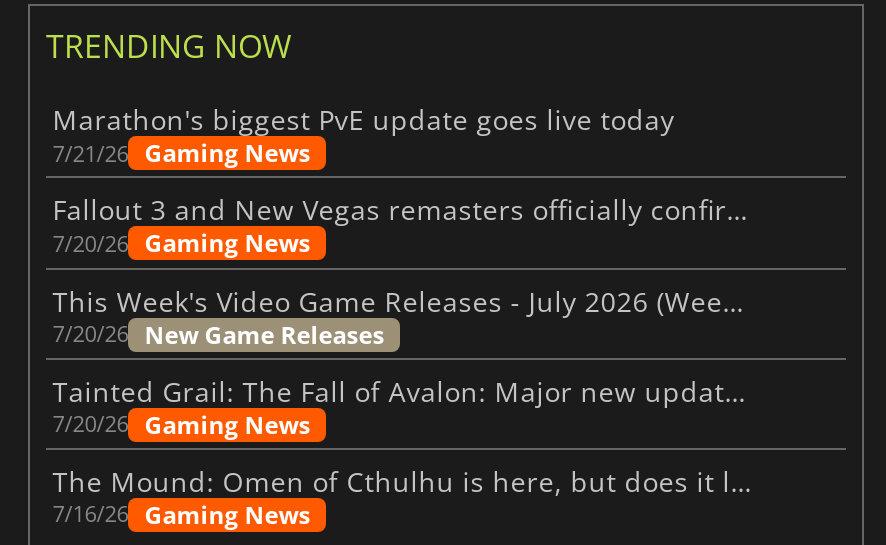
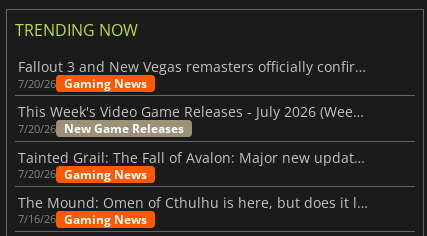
- Marathon's biggest PvE update goes live today
- 7/21/26 Gaming News
